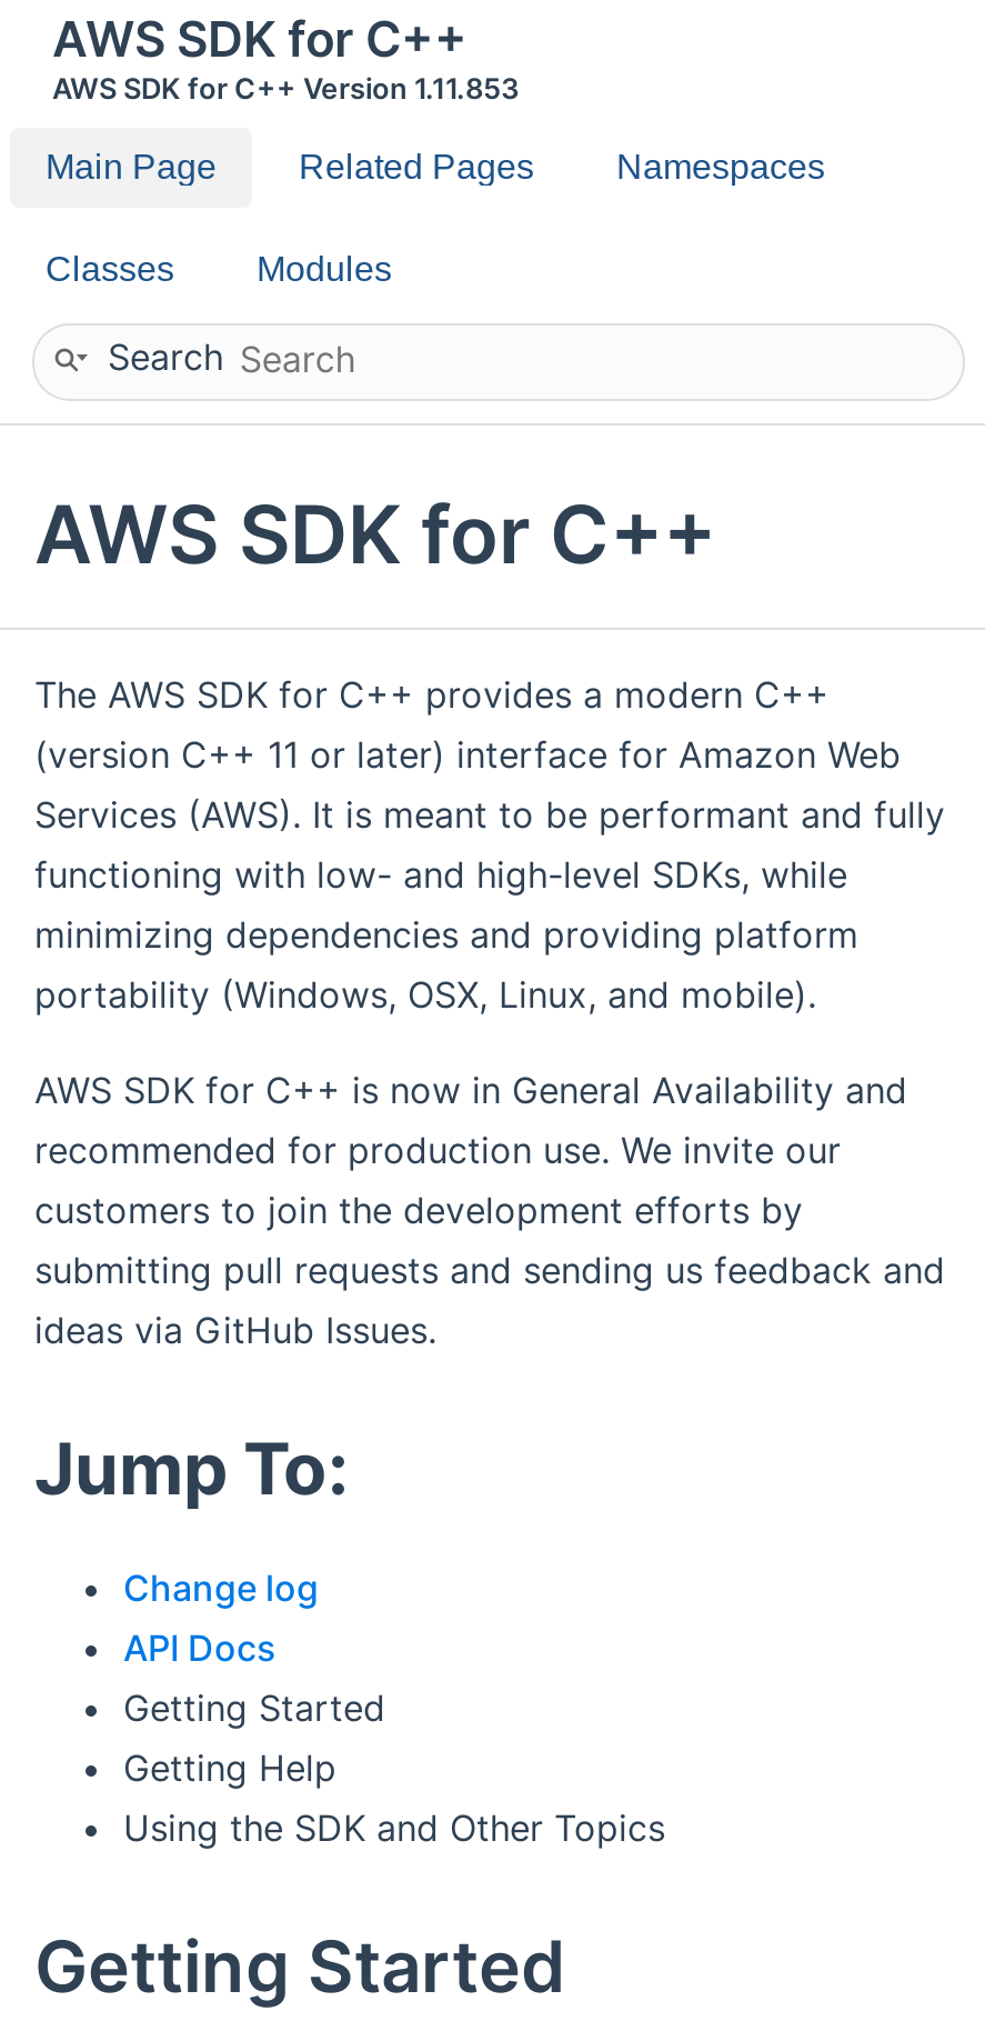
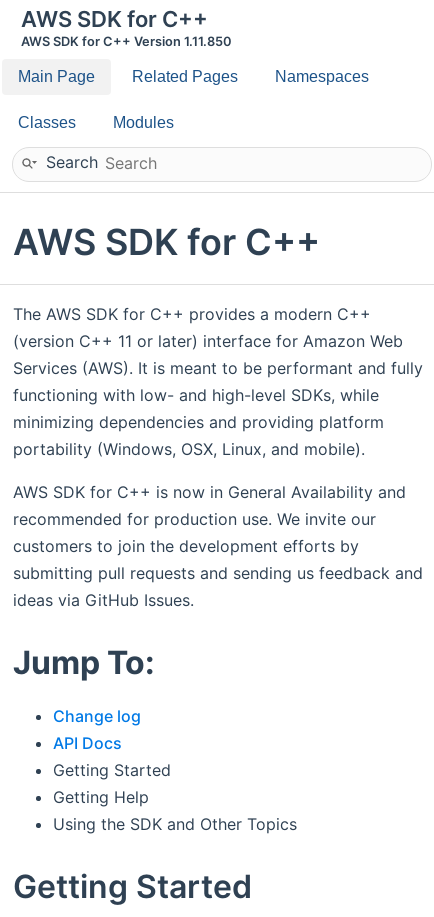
- AWS SDK for C++ Version 1.11.853
+ AWS SDK for C++ Version 1.11.850
